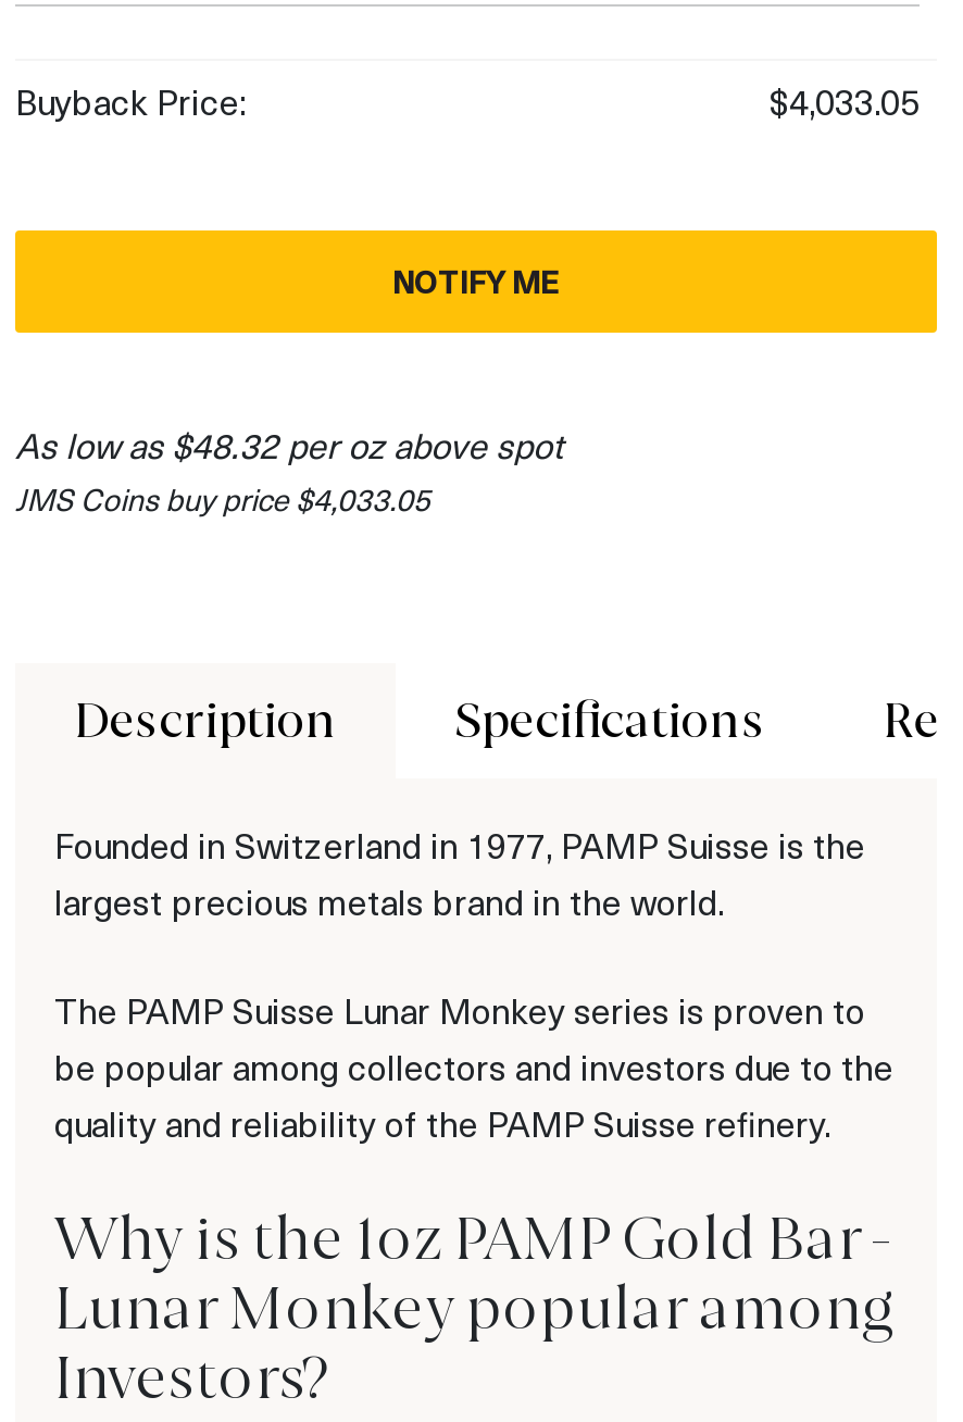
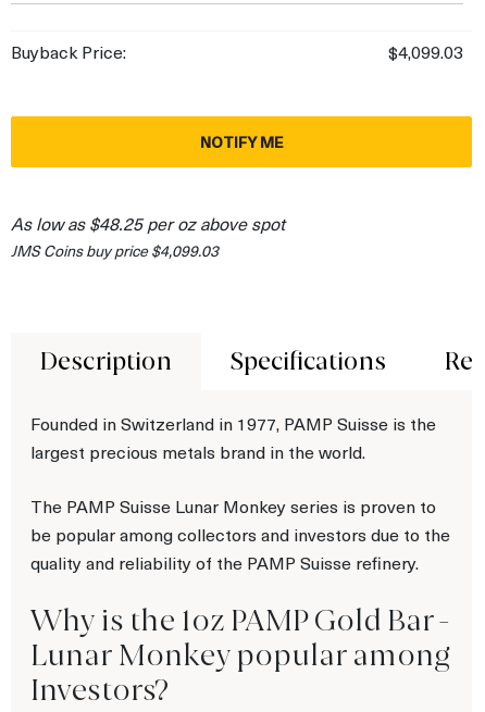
- $4,033.05
+ $4,099.03

- As low as $48.32 per oz above spot
+ As low as $48.25 per oz above spot

- JMS Coins buy price $4,033.05
+ JMS Coins buy price $4,099.03
